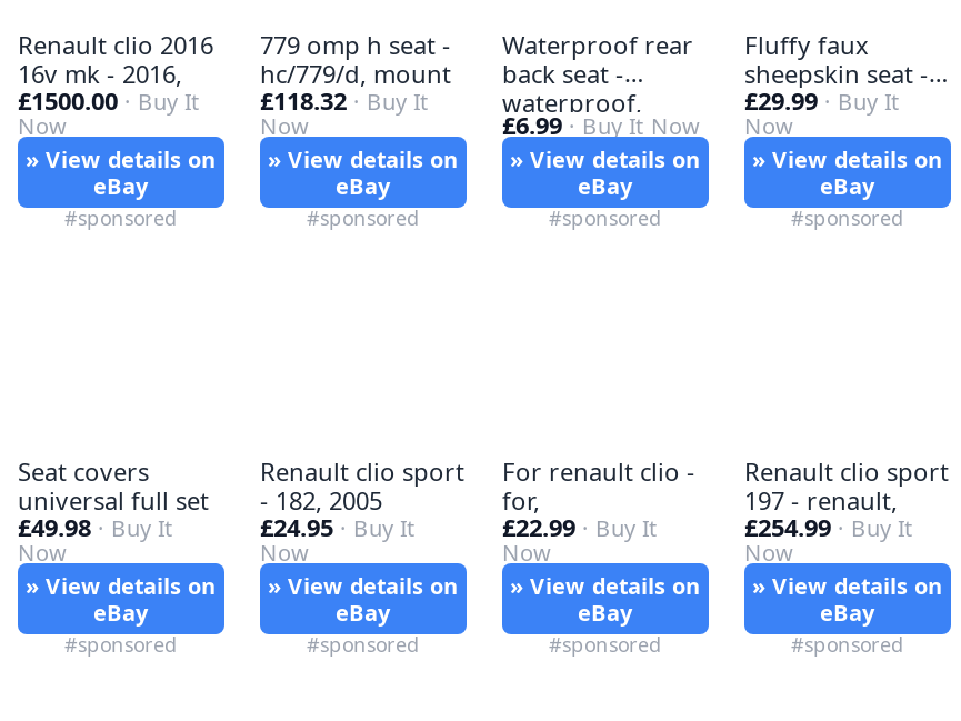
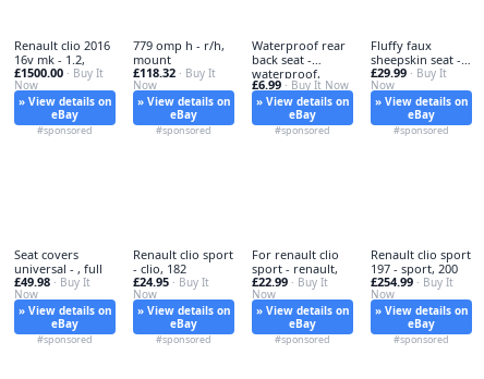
- 779 omp h seat -
- hc/779/d, mount
+ 779 omp h - r/h,
+ mount

- 16v mk - 2016,
+ 16v mk - 1.2,

- For renault clio -
- for,
+ For renault clio
+ sport - renault,

- universal full set
+ universal - , full

- - 182, 2005
+ - clio, 182

- 197 - renault,
+ 197 - sport, 200
